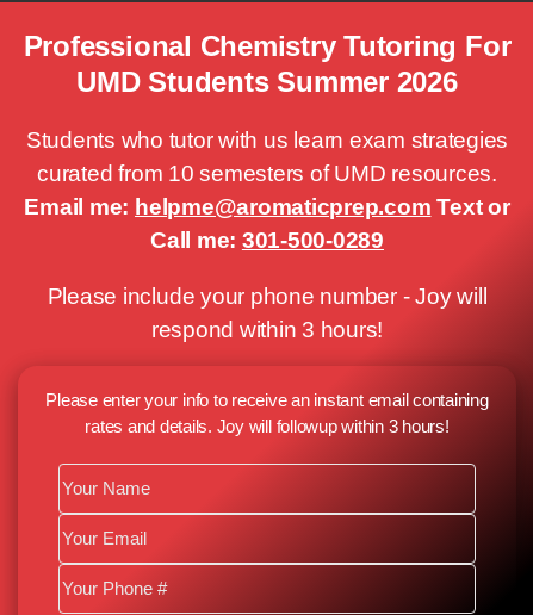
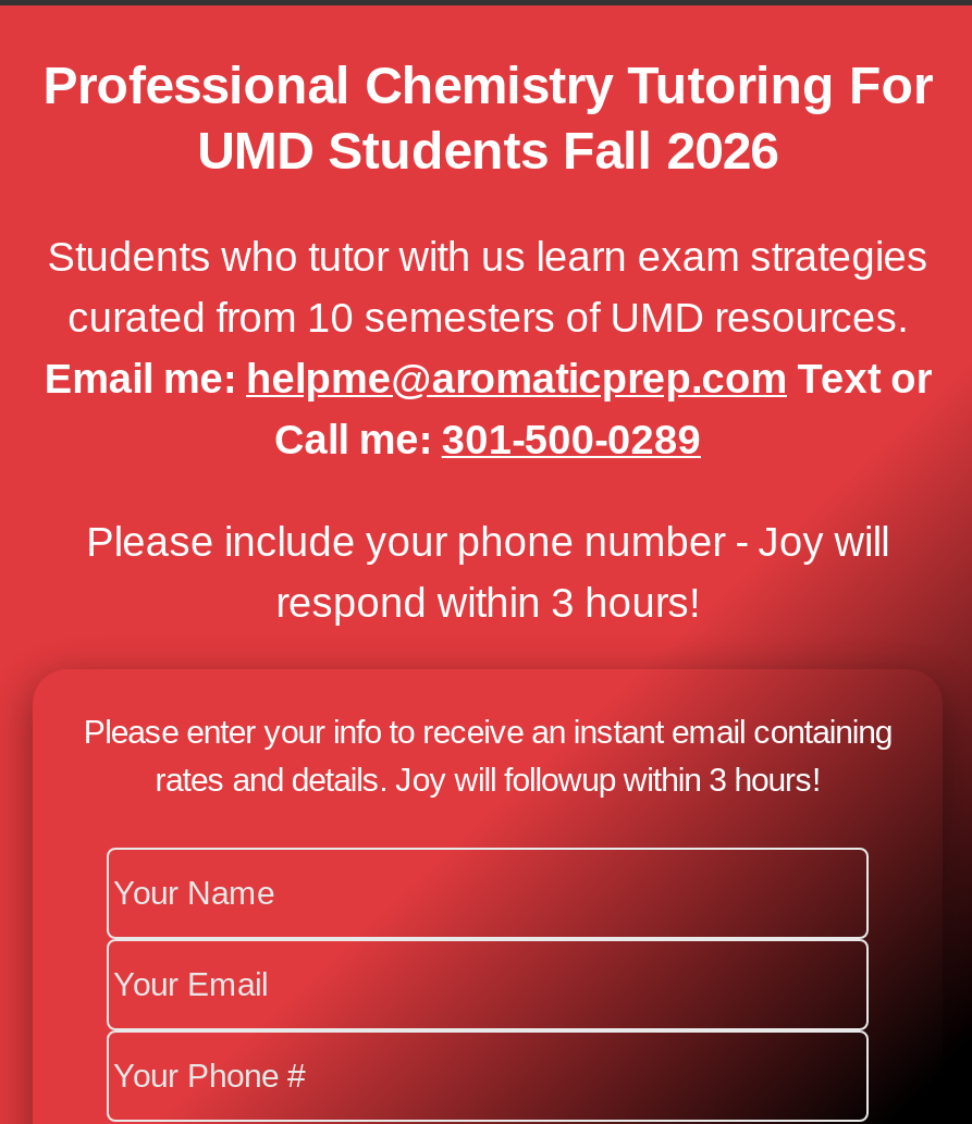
- UMD Students Summer 2026
+ UMD Students Fall 2026
